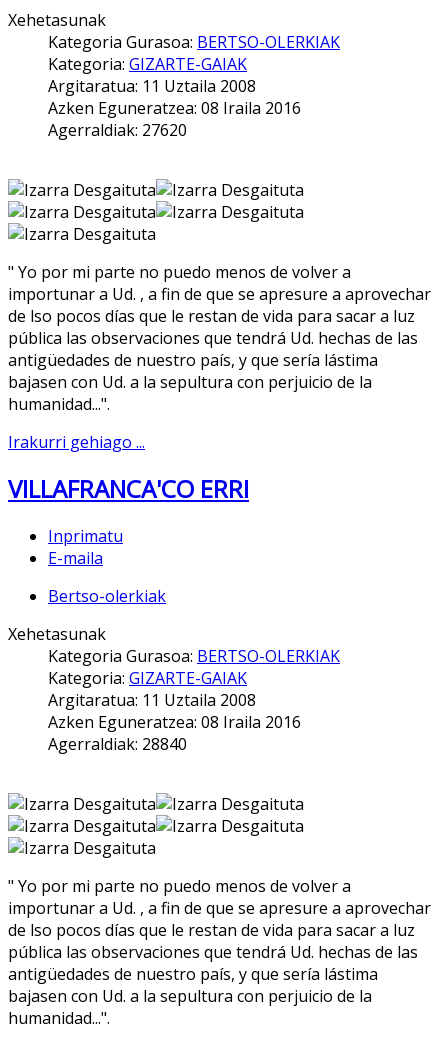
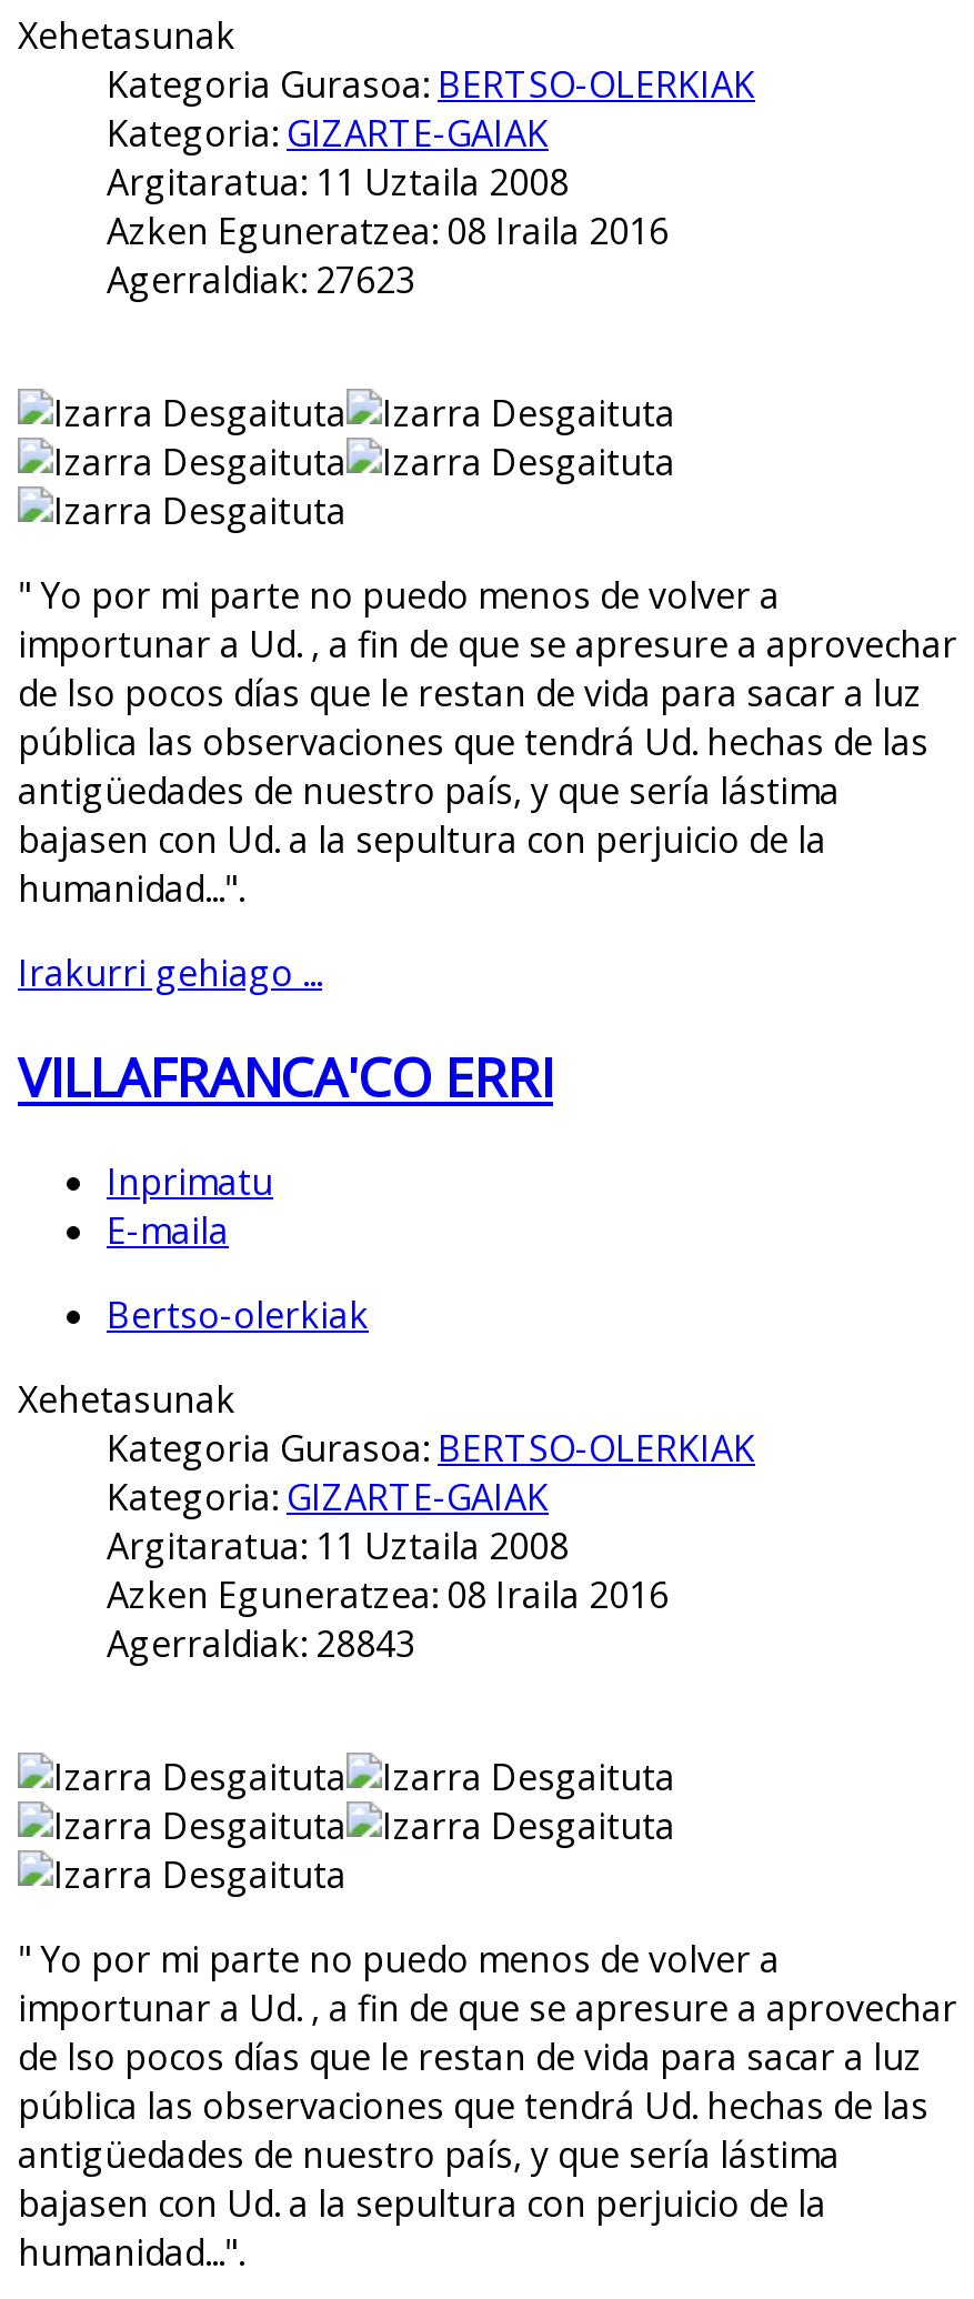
- Agerraldiak: 27620
+ Agerraldiak: 27623

- Agerraldiak: 28840
+ Agerraldiak: 28843
